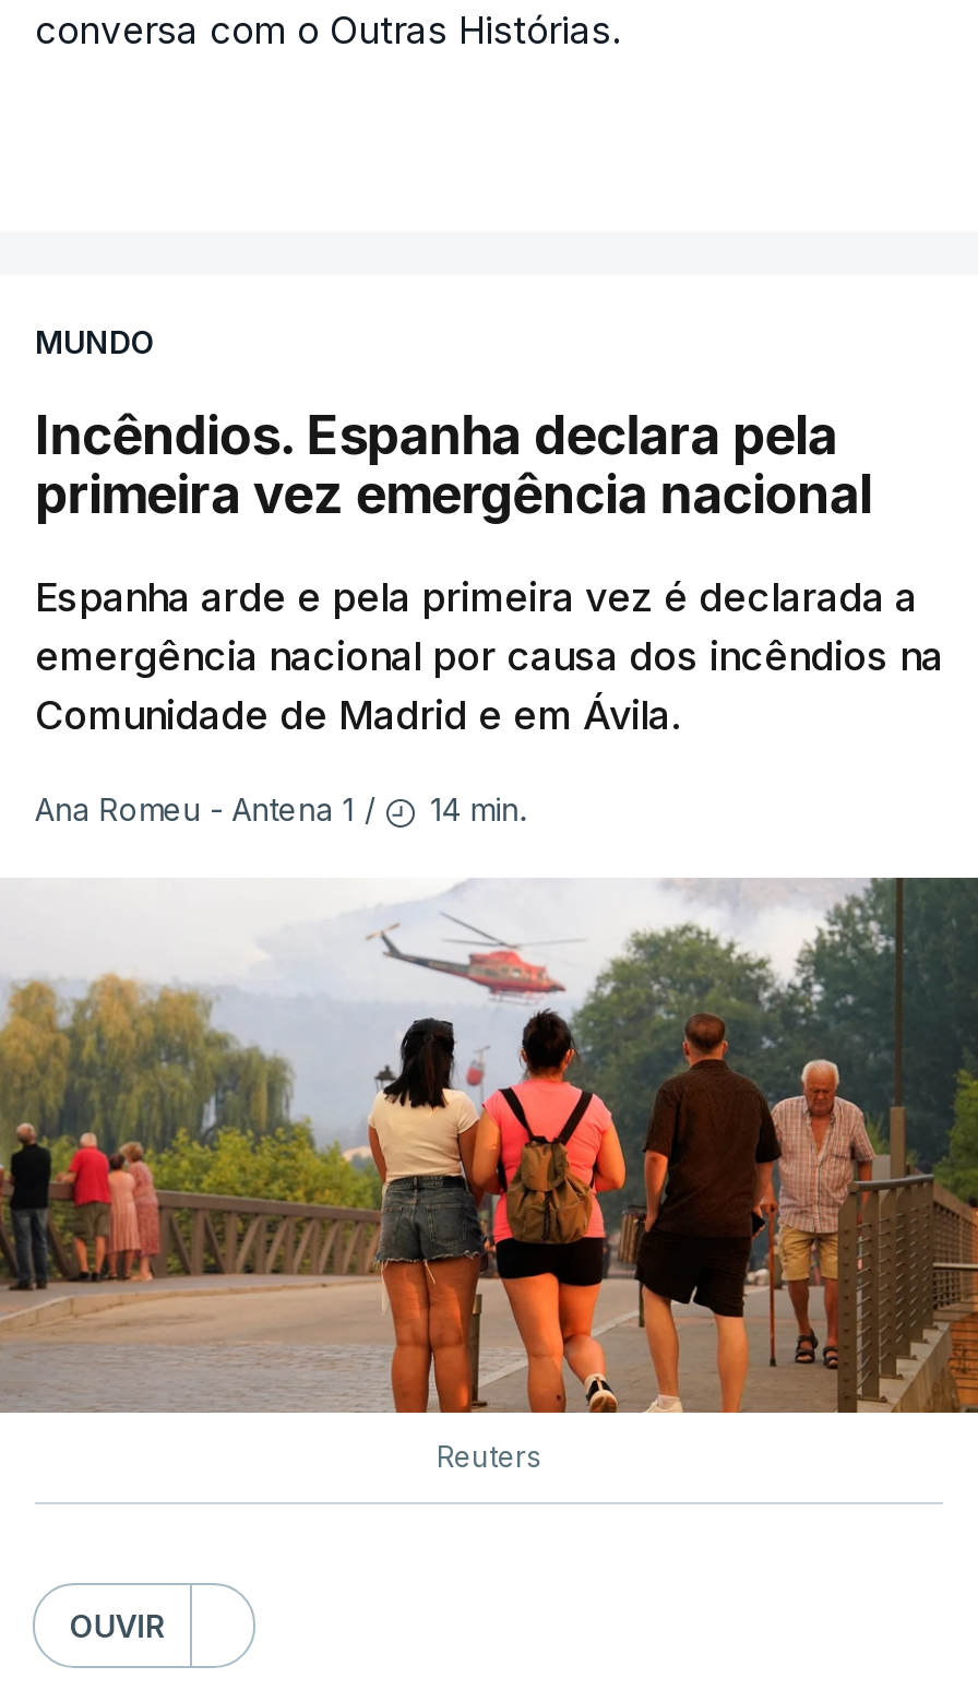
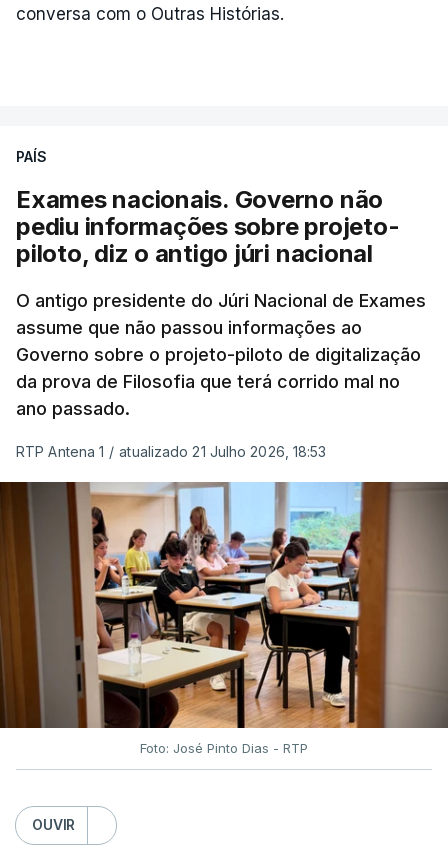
- MUNDO
+ PAÍS

- Incêndios. Espanha declara pela
- primeira vez emergência nacional
+ Exames nacionais. Governo não
+ pediu informações sobre projeto-
+ piloto, diz o antigo júri nacional

- Espanha arde e pela primeira vez é declarada a
- emergência nacional por causa dos incêndios na
- Comunidade de Madrid e em Ávila.
+ O antigo presidente do Júri Nacional de Exames
+ assume que não passou informações ao
+ Governo sobre o projeto-piloto de digitalização
+ da prova de Filosofia que terá corrido mal no
+ ano passado.

- Ana Romeu - Antena 1 /
- 14 min.
+ RTP Antena 1 / atualizado 21 Julho 2026, 18:53

- [image]
- Reuters
+ [image]
+ Foto: José Pinto Dias - RTP
